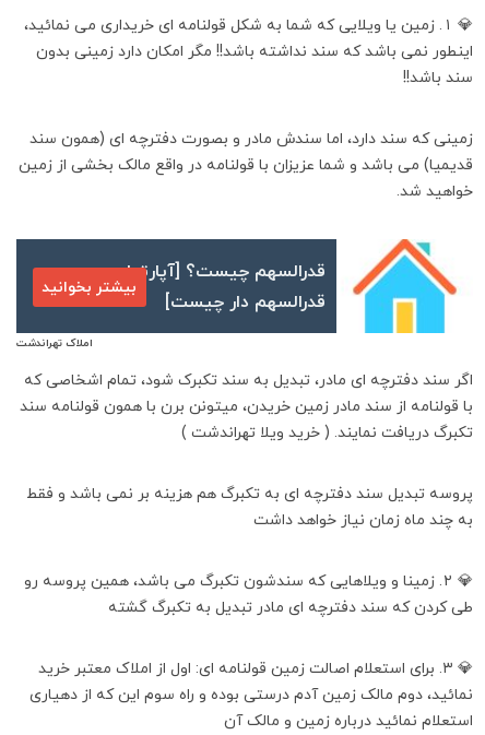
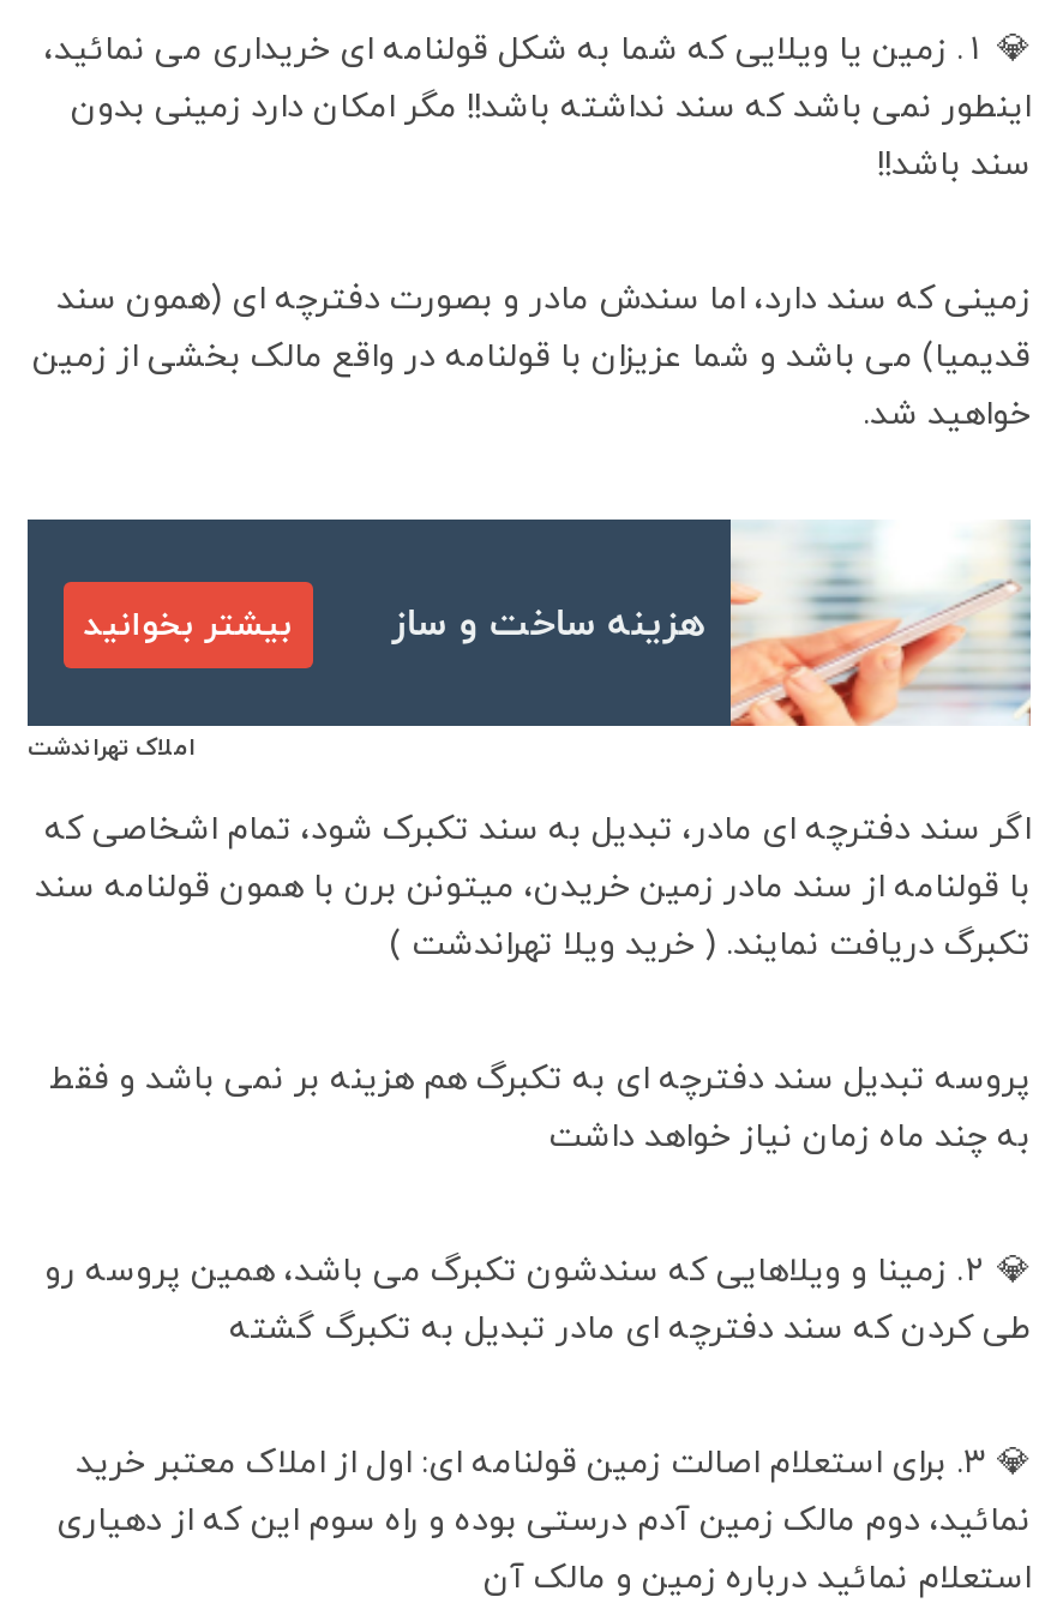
- [image]
- قدرالسهم چیست‌؟ [آپارتمان
- قدرالسهم دار چیست]
+ [image]
+ هزینه ساخت و ساز
